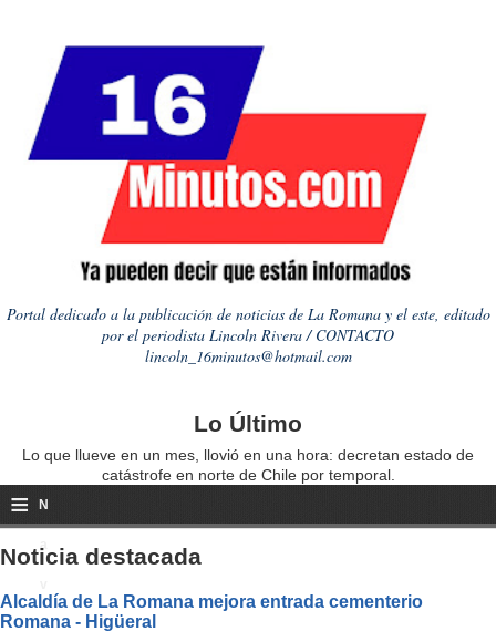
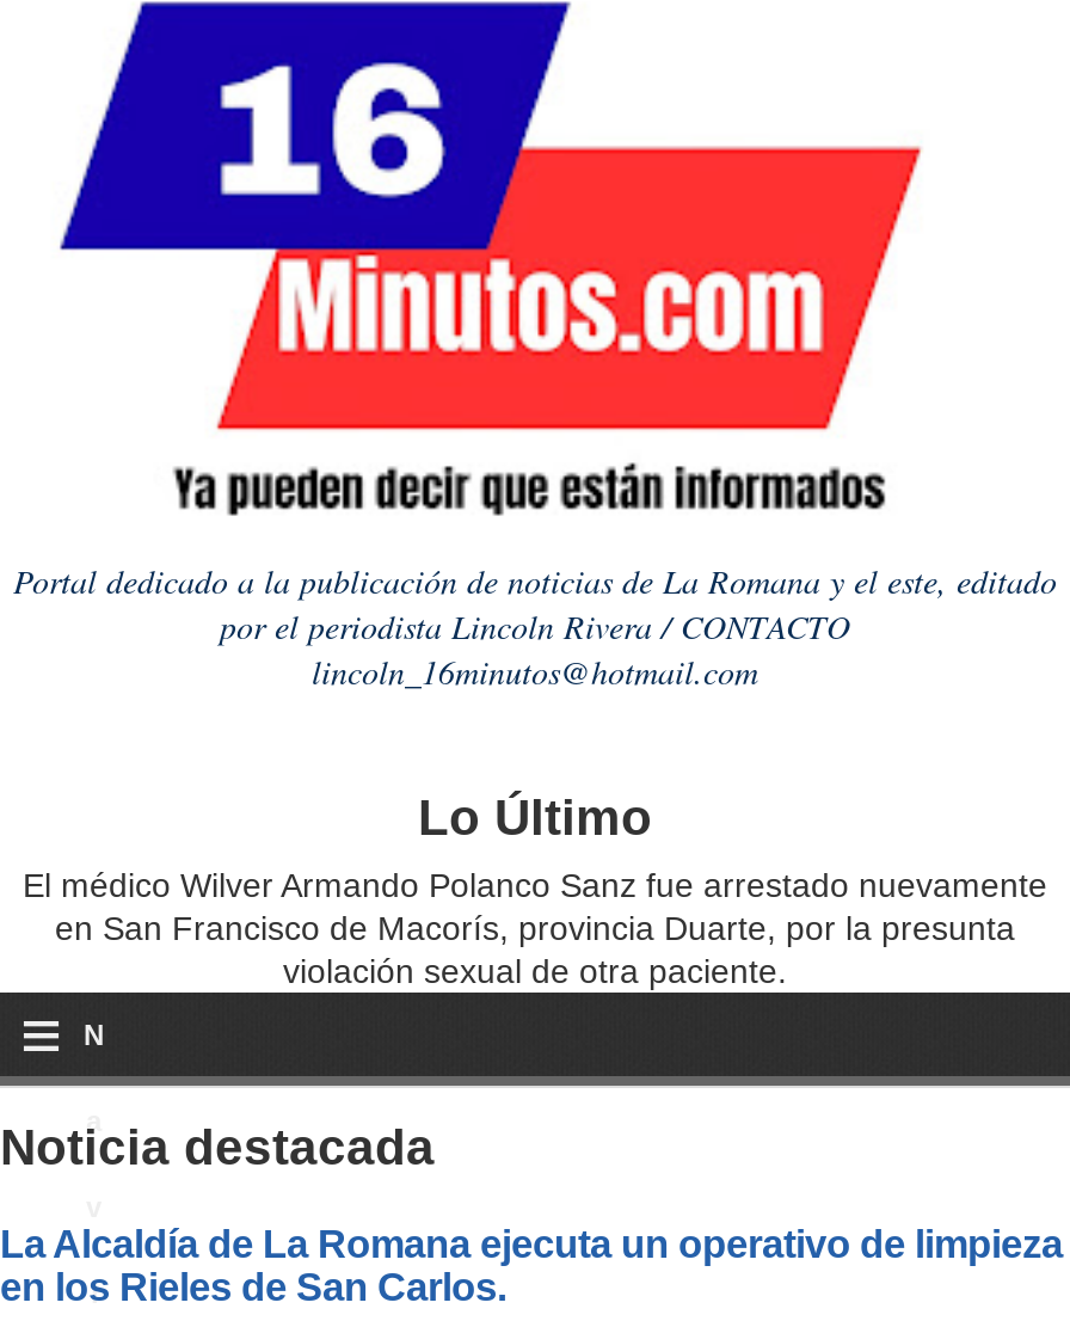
- Lo que llueve en un mes, llovió en una hora: decretan estado de
- catástrofe en norte de Chile por temporal.
+ El médico Wilver Armando Polanco Sanz fue arrestado nuevamente
+ en San Francisco de Macorís, provincia Duarte, por la presunta
+ violación sexual de otra paciente.

- Alcaldía de La Romana mejora entrada cementerio
- Romana - Higüeral
+ La Alcaldía de La Romana ejecuta un operativo de limpieza
+ en los Rieles de San Carlos.
